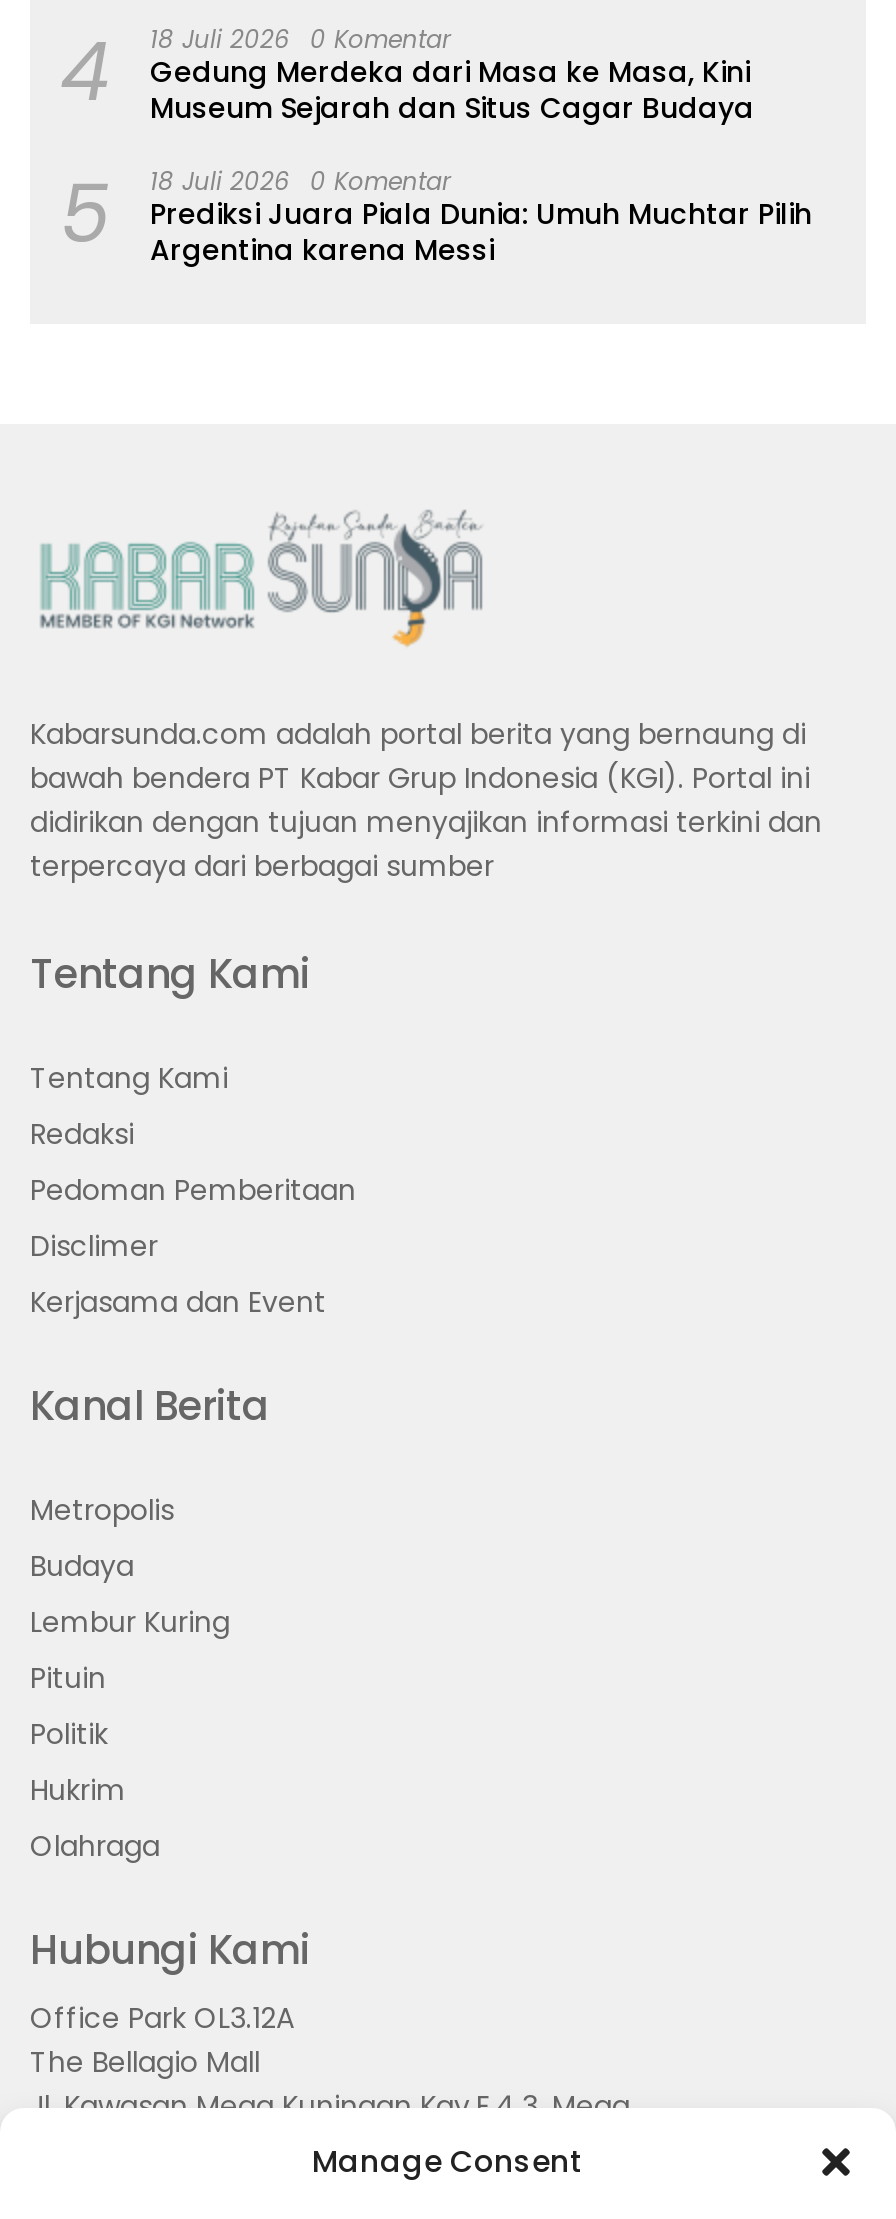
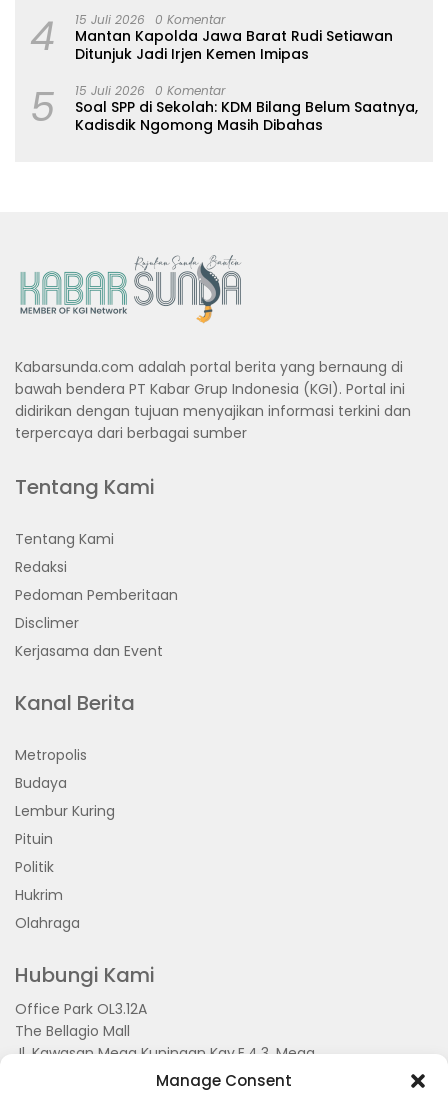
- 18 Juli 2026 0 Komentar
- Gedung Merdeka dari Masa ke Masa, Kini
- Museum Sejarah dan Situs Cagar Budaya
+ 15 Juli 2026 0 Komentar
+ Mantan Kapolda Jawa Barat Rudi Setiawan
+ Ditunjuk Jadi Irjen Kemen Imipas

- 18 Juli 2026 0 Komentar
- Prediksi Juara Piala Dunia: Umuh Muchtar Pilih
- Argentina karena Messi
+ 15 Juli 2026 0 Komentar
+ Soal SPP di Sekolah: KDM Bilang Belum Saatnya,
+ Kadisdik Ngomong Masih Dibahas
